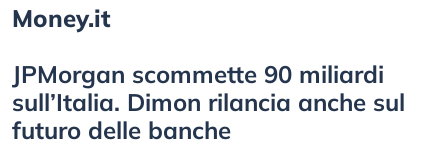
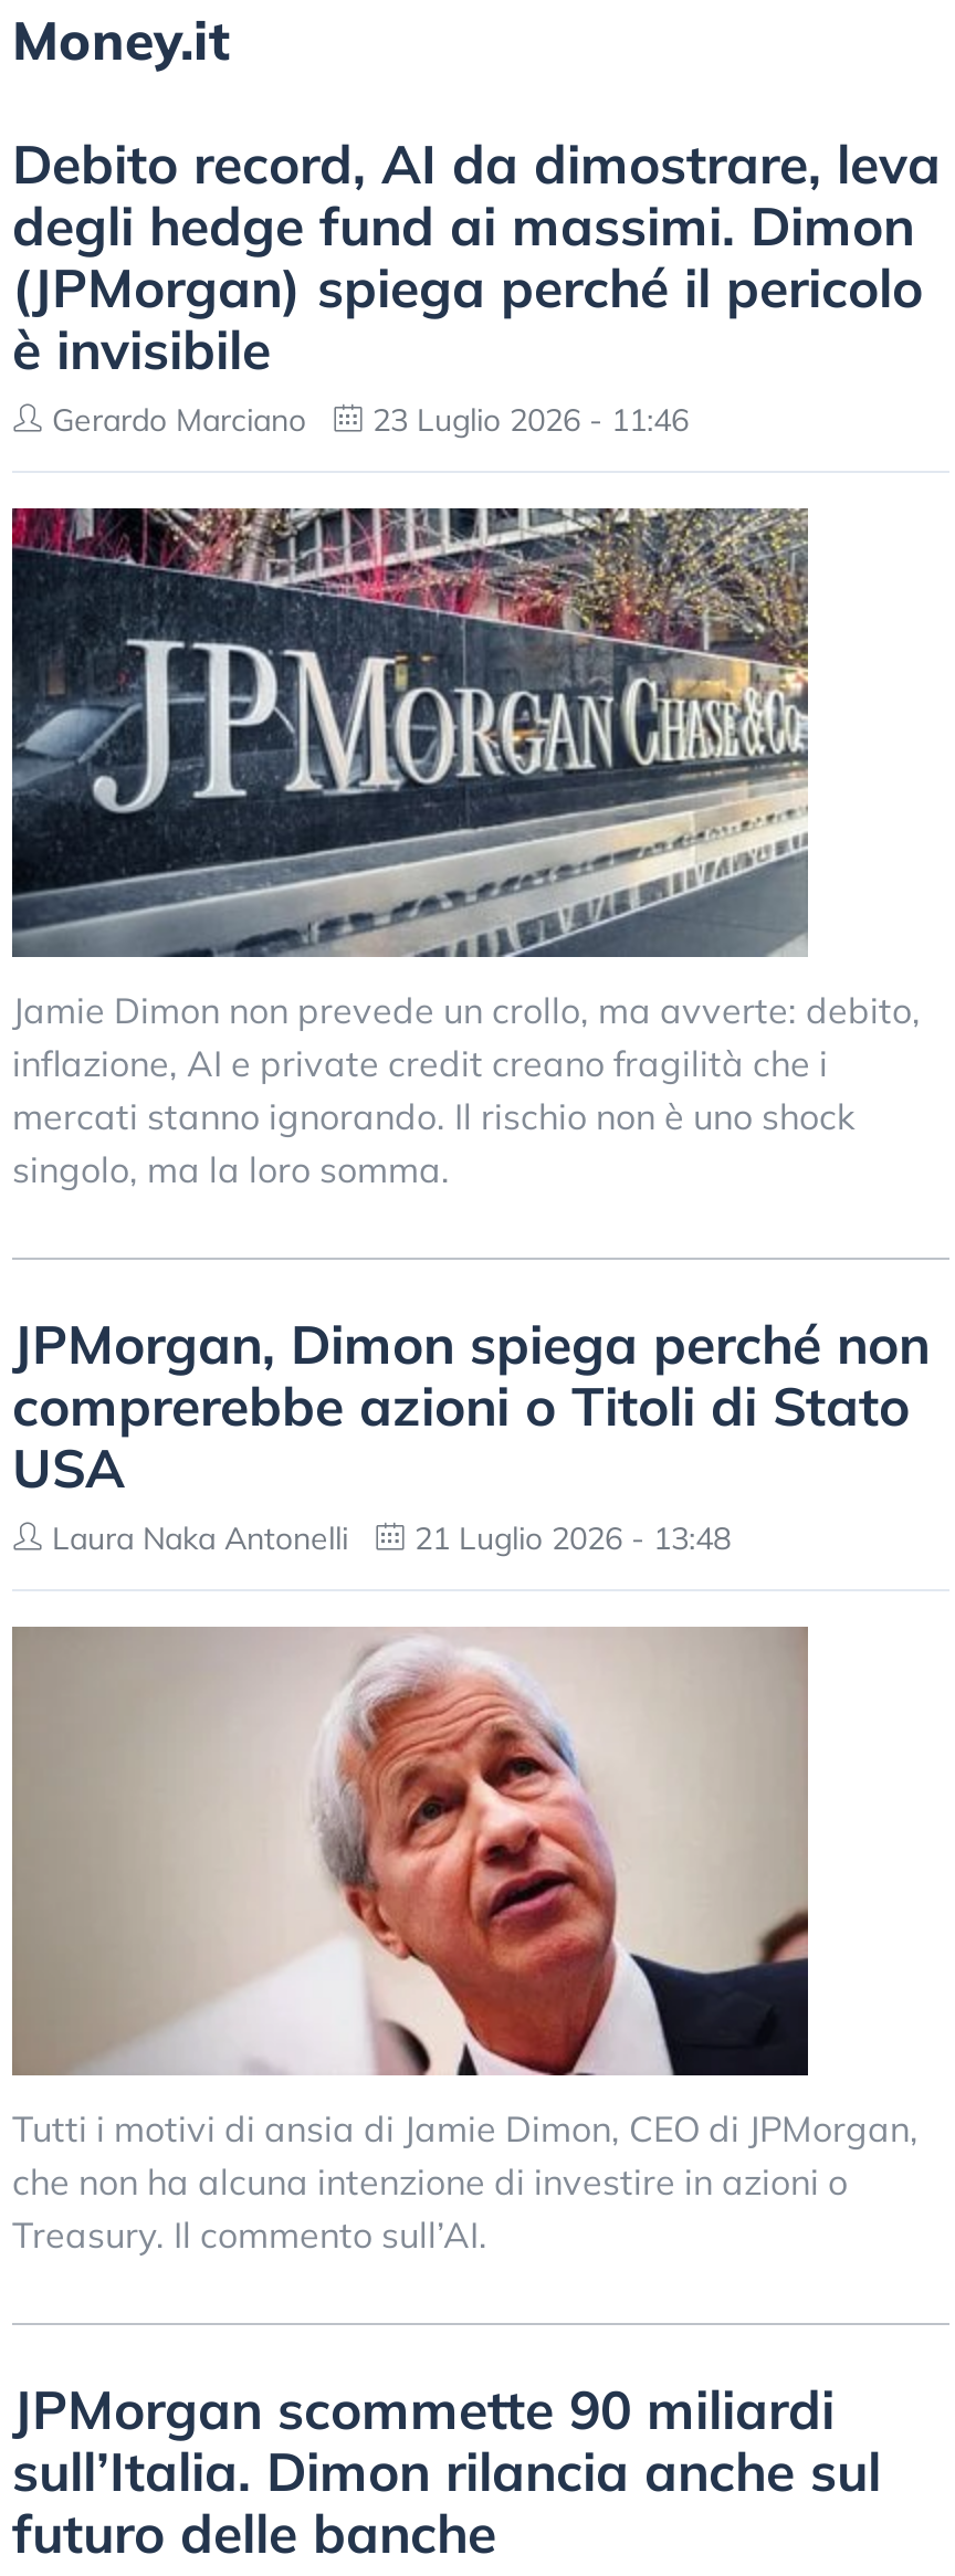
+ [image]
+ Jamie Dimon non prevede un crollo, ma avverte: debito,
+ inflazione, AI e private credit creano fragilità che i
+ mercati stanno ignorando. Il rischio non è uno shock
+ singolo, ma la loro somma.
+ JPMorgan, Dimon spiega perché non
+ comprerebbe azioni o Titoli di Stato
+ USA
+ Laura Naka Antonelli
+ 21 Luglio 2026 - 13:48

+ [image]
+ Tutti i motivi di ansia di Jamie Dimon, CEO di JPMorgan,
+ che non ha alcuna intenzione di investire in azioni o
+ Treasury. Il commento sull’AI.

+ Debito record, AI da dimostrare, leva
+ degli hedge fund ai massimi. Dimon
+ (JPMorgan) spiega perché il pericolo
+ è invisibile
+ Gerardo Marciano
+ 23 Luglio 2026 - 11:46
